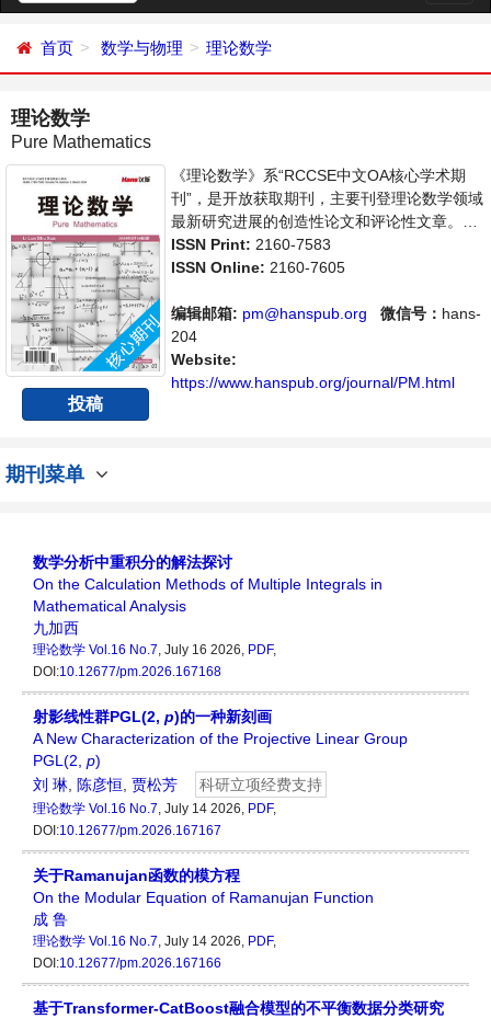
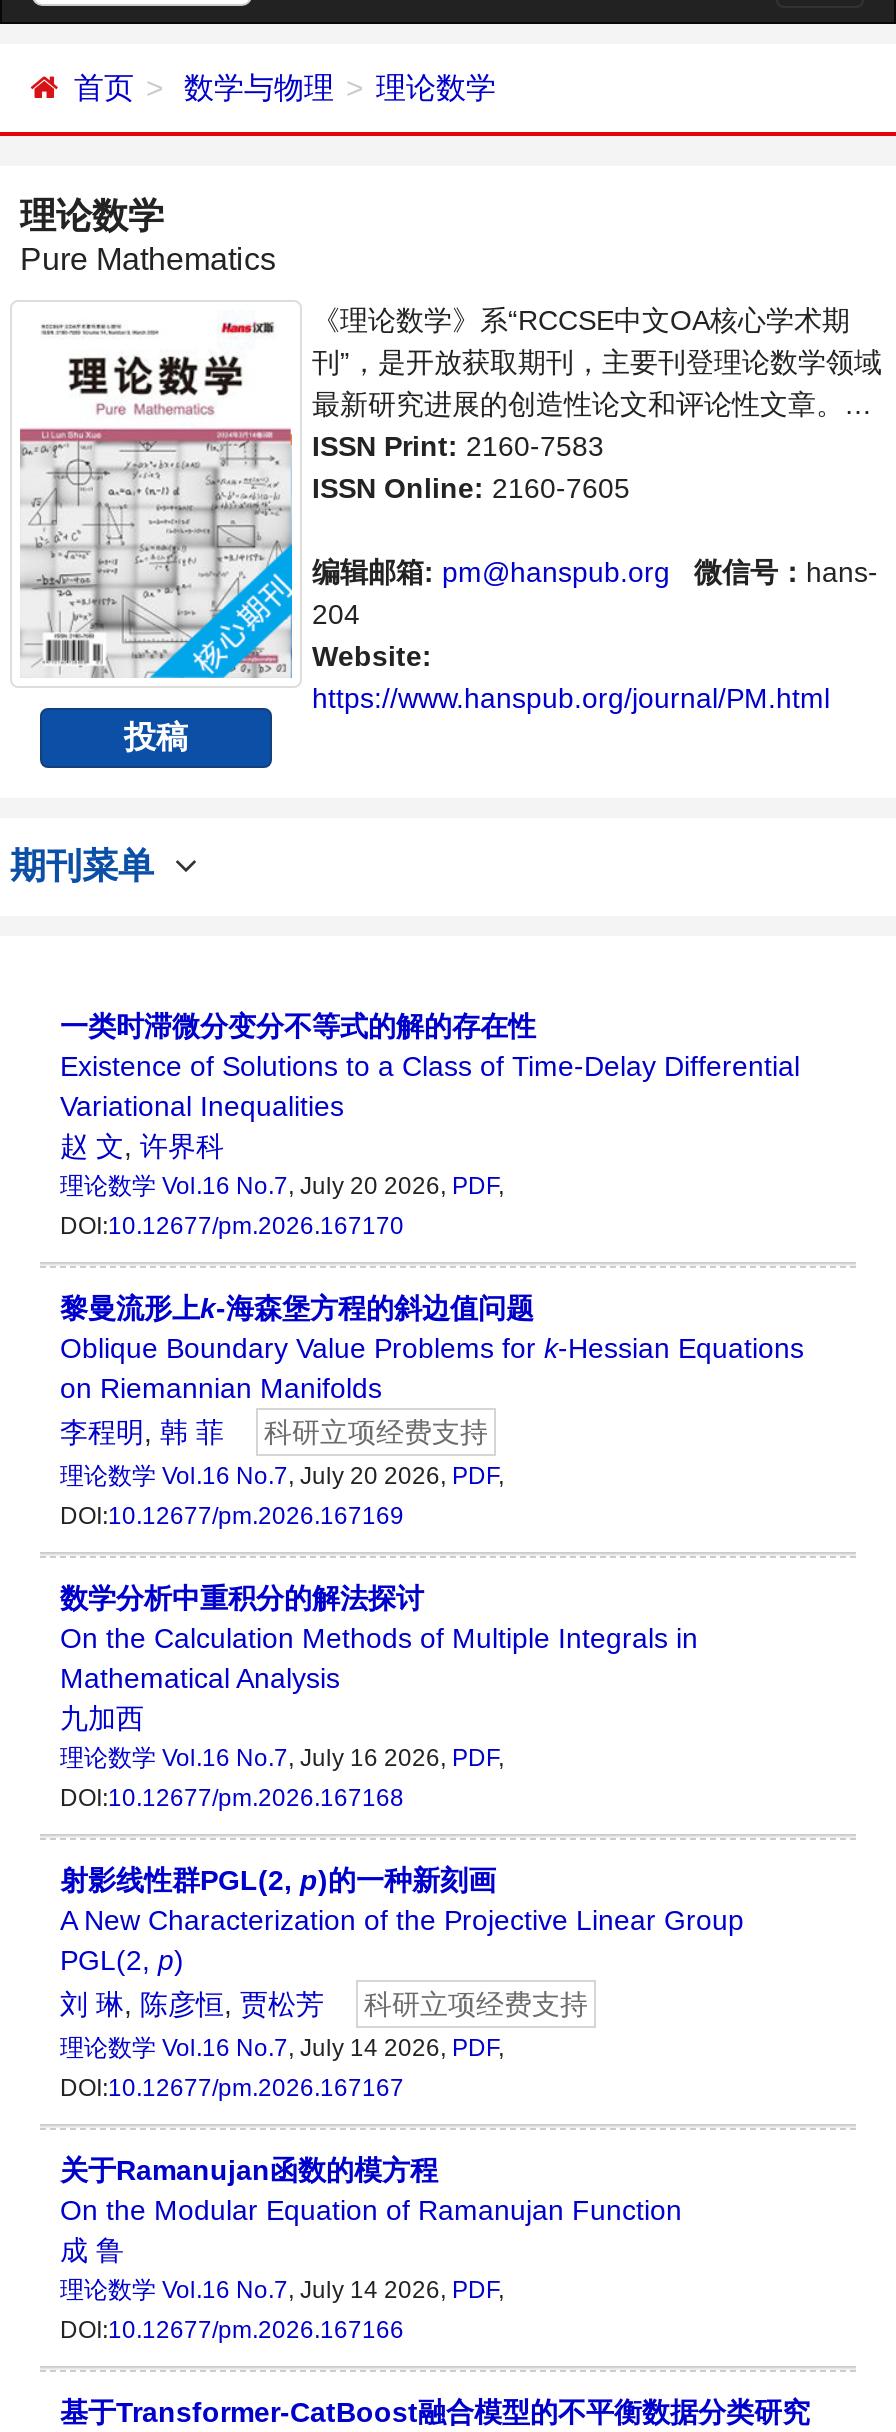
+ 一类时滞微分变分不等式的解的存在性
+ Existence of Solutions to a Class of Time-Delay Differential
+ Variational Inequalities
+ 赵 文,许界科
+ 理论数学 Vol.16 No.7, July 20 2026, PDF,
+ DOI:10.12677/pm.2026.167170
+ 黎曼流形上k-海森堡方程的斜边值问题
+ Oblique Boundary Value Problems for k-Hessian Equations
+ on Riemannian Manifolds
+ 李程明,韩 菲
+ 科研立项经费支持
+ 理论数学 Vol.16 No.7, July 20 2026, PDF,
+ DOI:10.12677/pm.2026.167169
